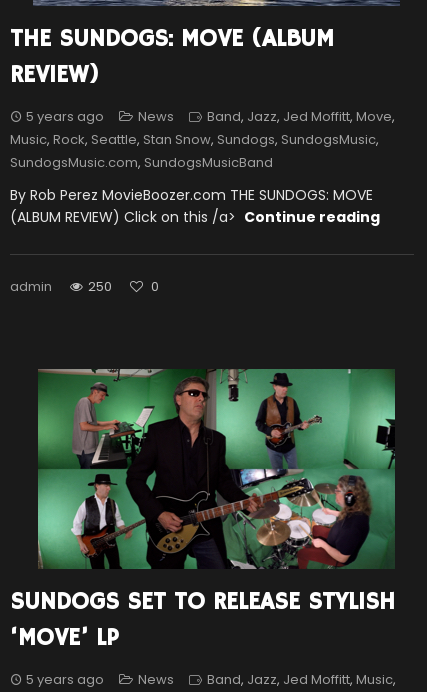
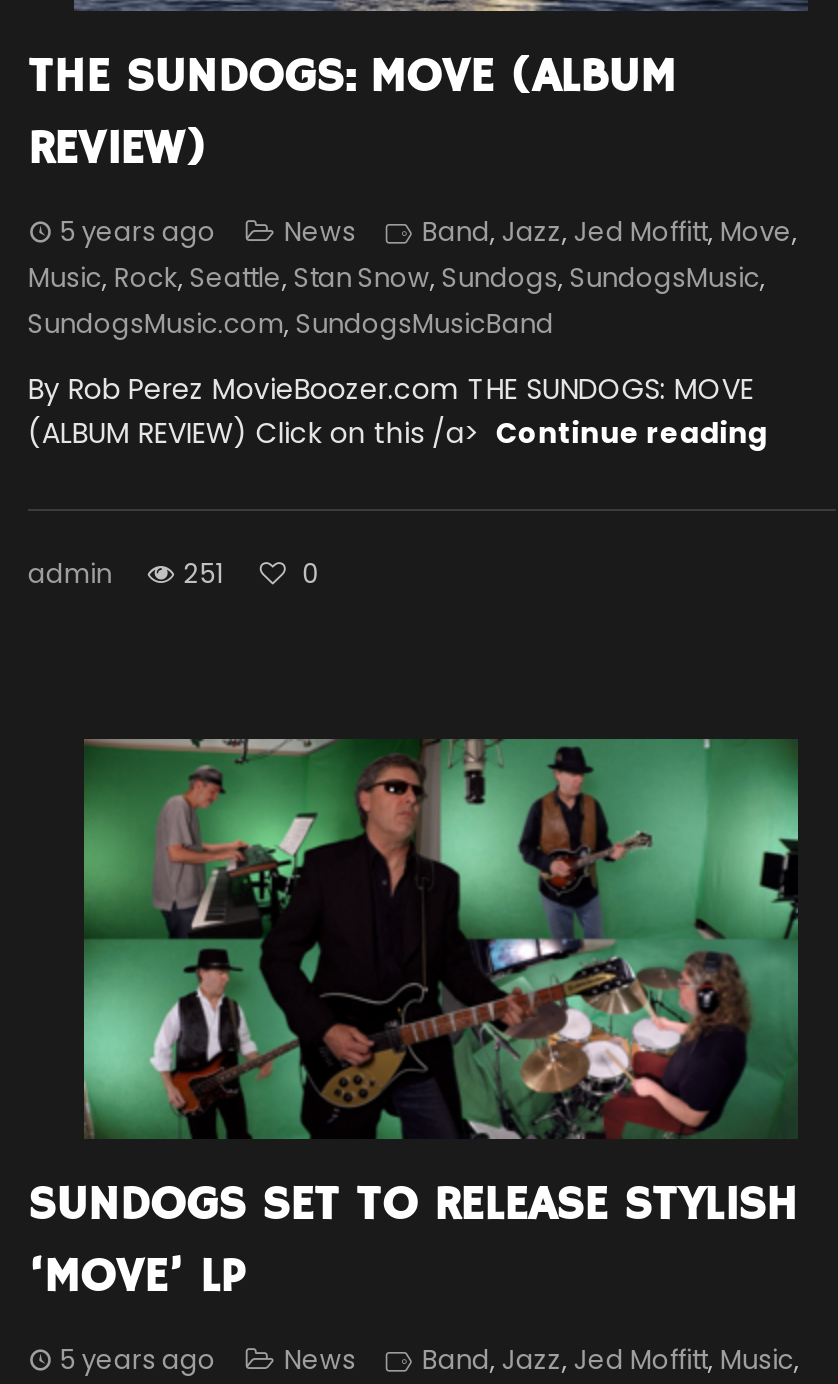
- admin 250 0
+ admin 251 0
